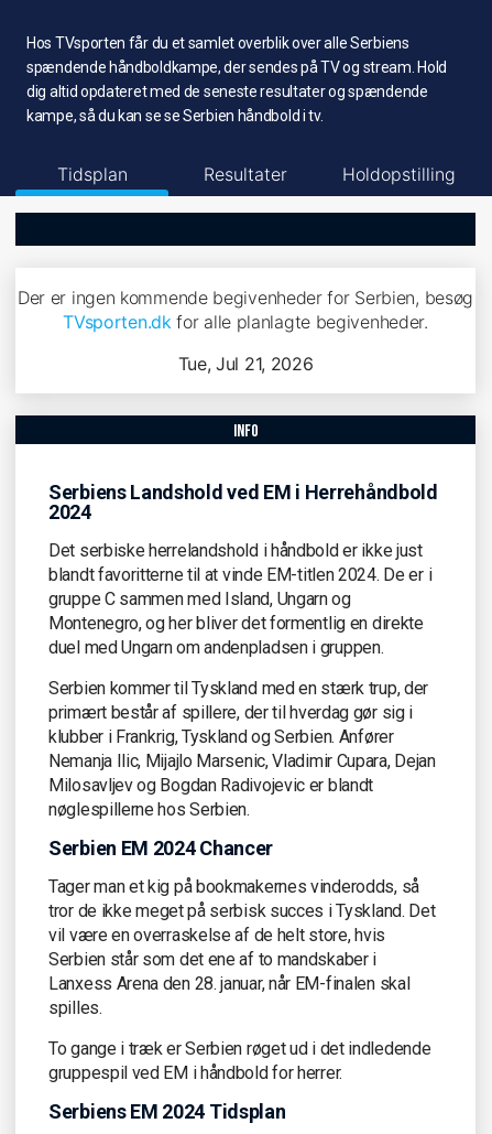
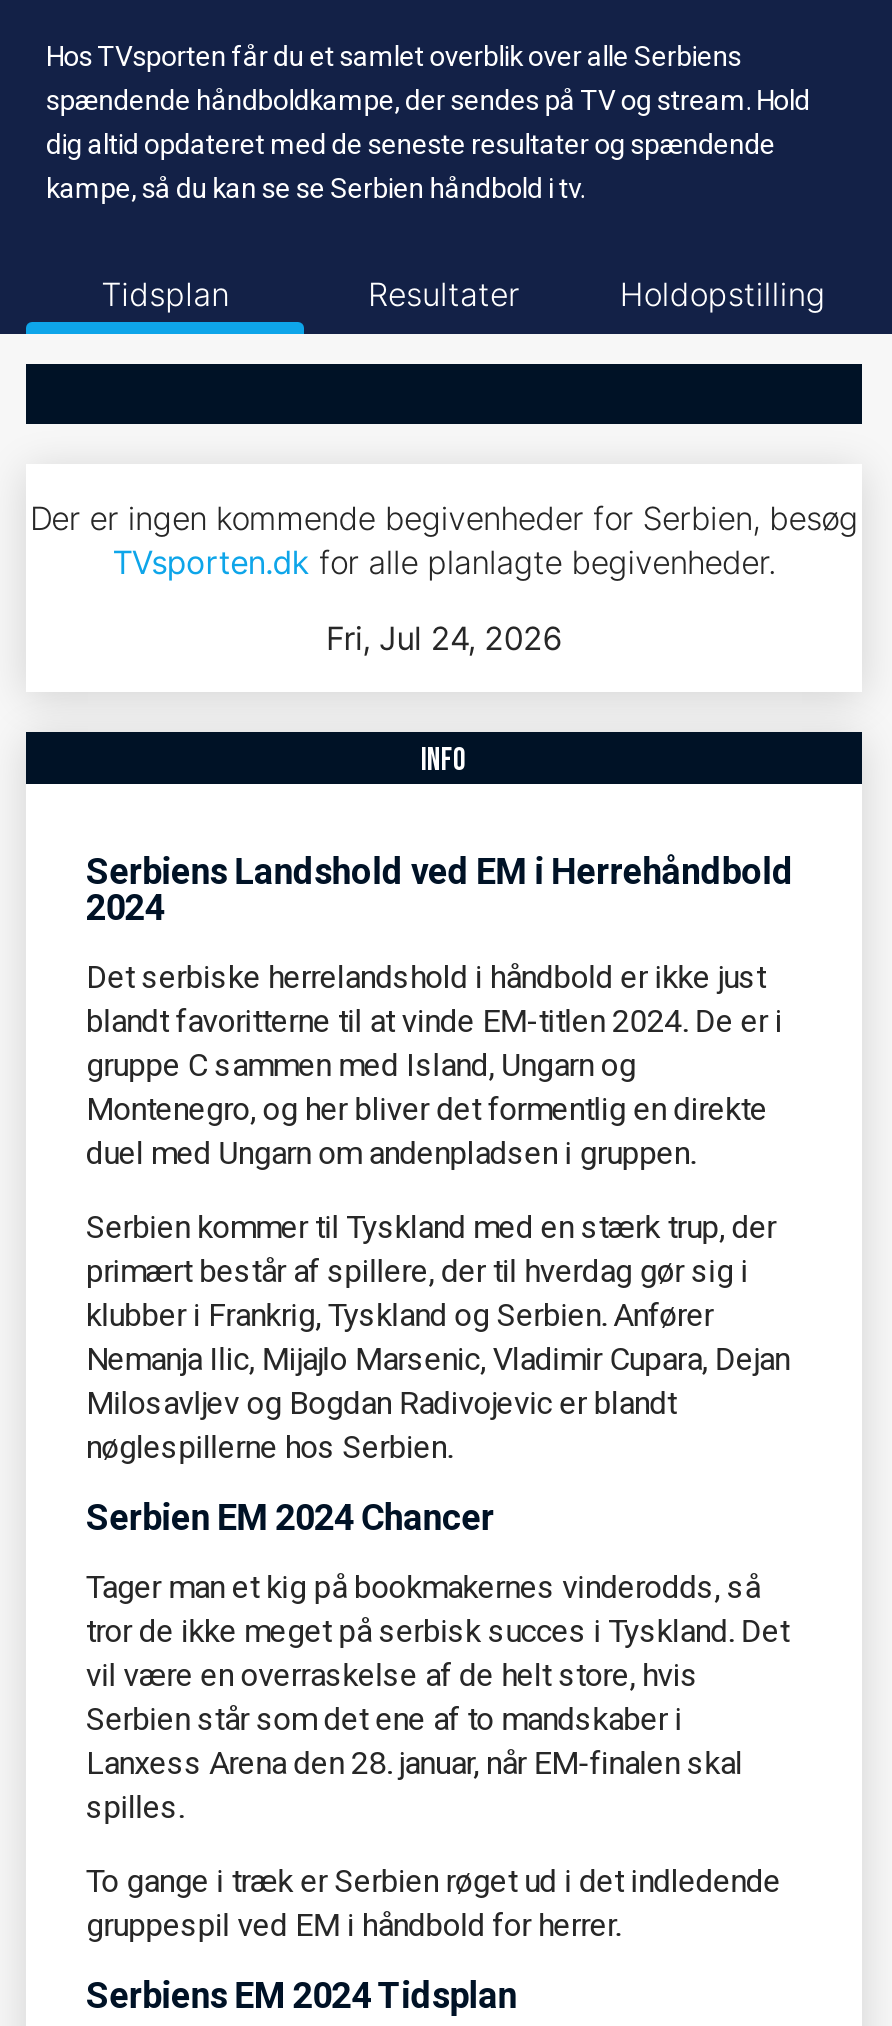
- Tue, Jul 21, 2026
+ Fri, Jul 24, 2026
